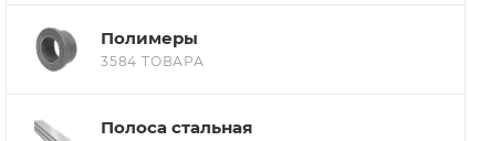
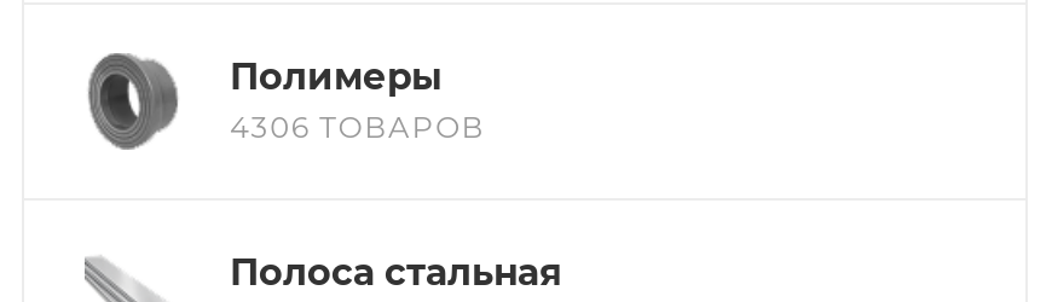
- 3584 ТОВАРА
+ 4306 ТОВАРОВ
